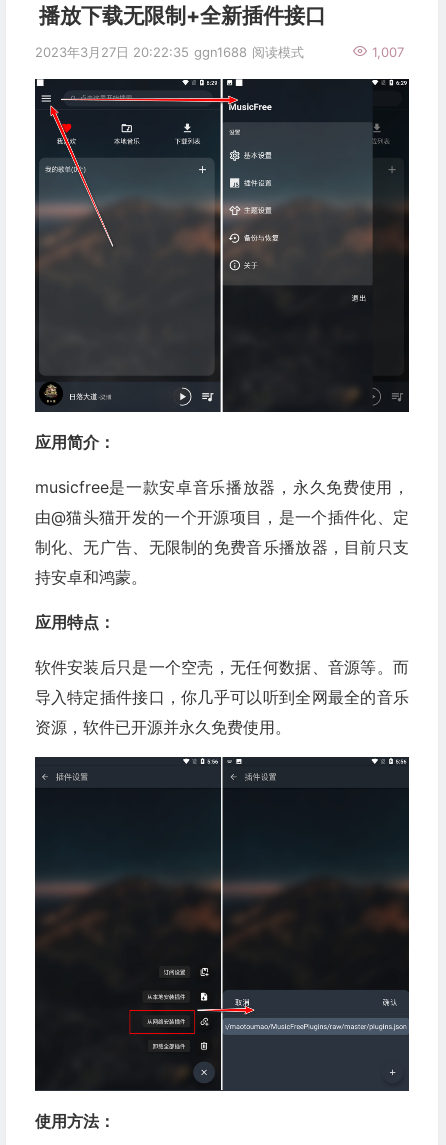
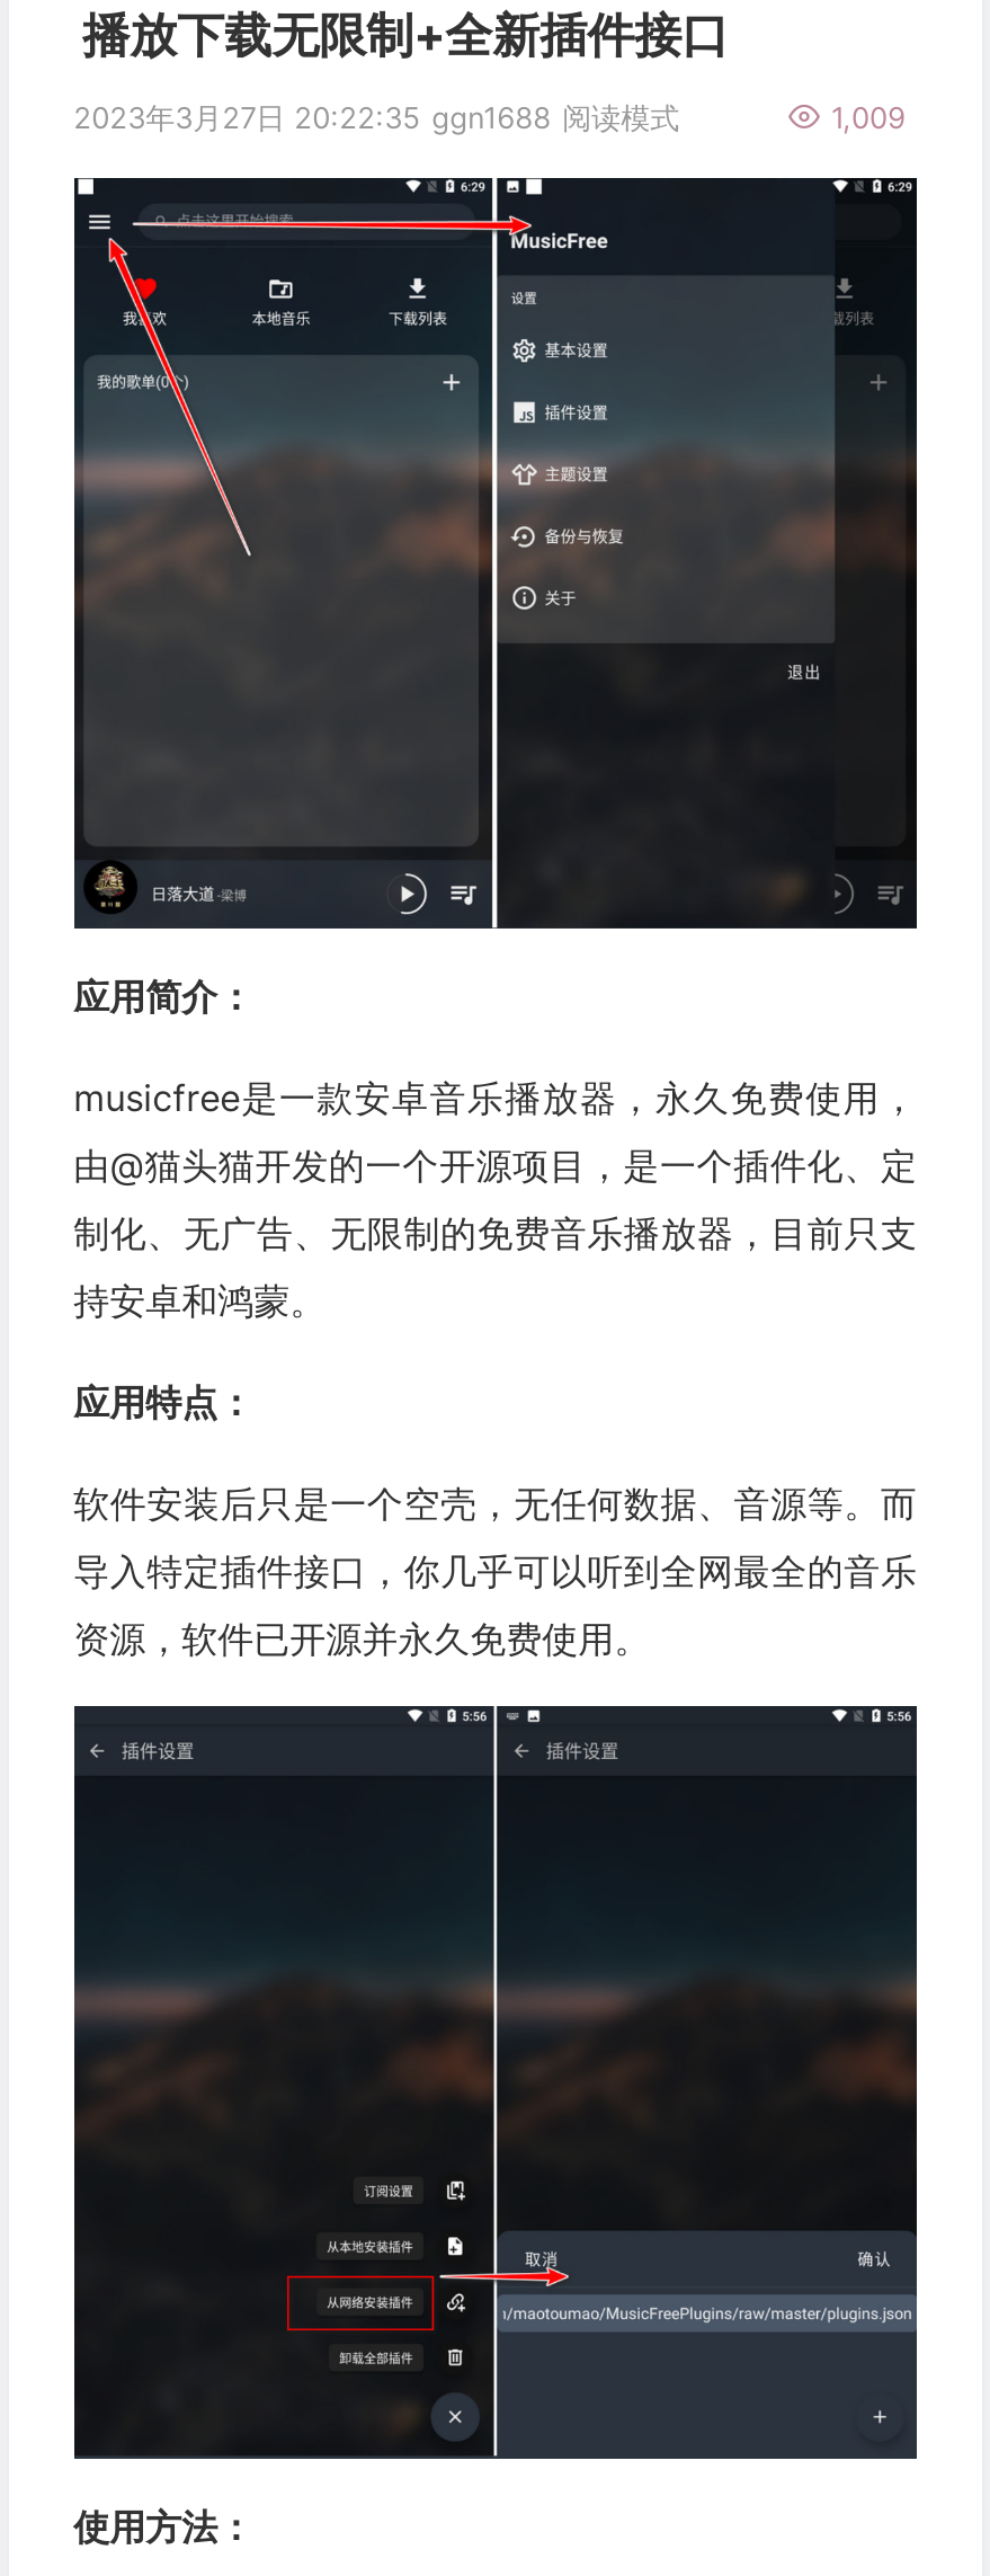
- 1,007
+ 1,009
